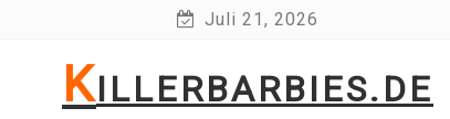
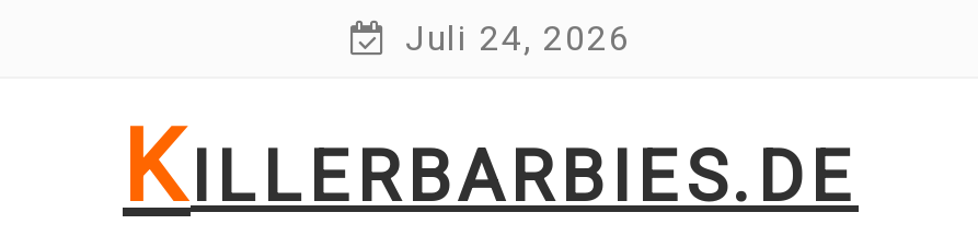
- Juli 21, 2026
+ Juli 24, 2026
